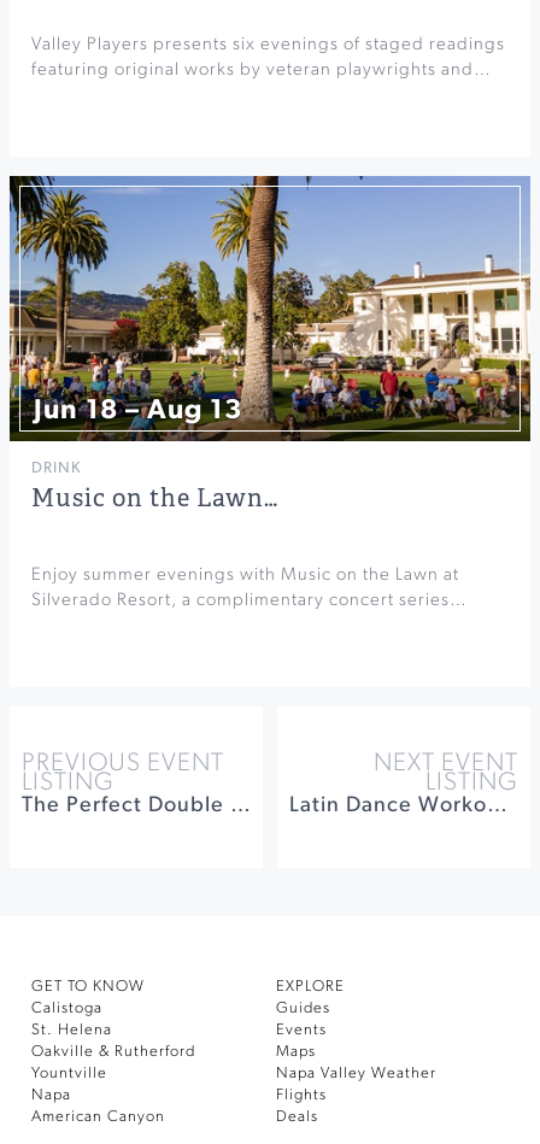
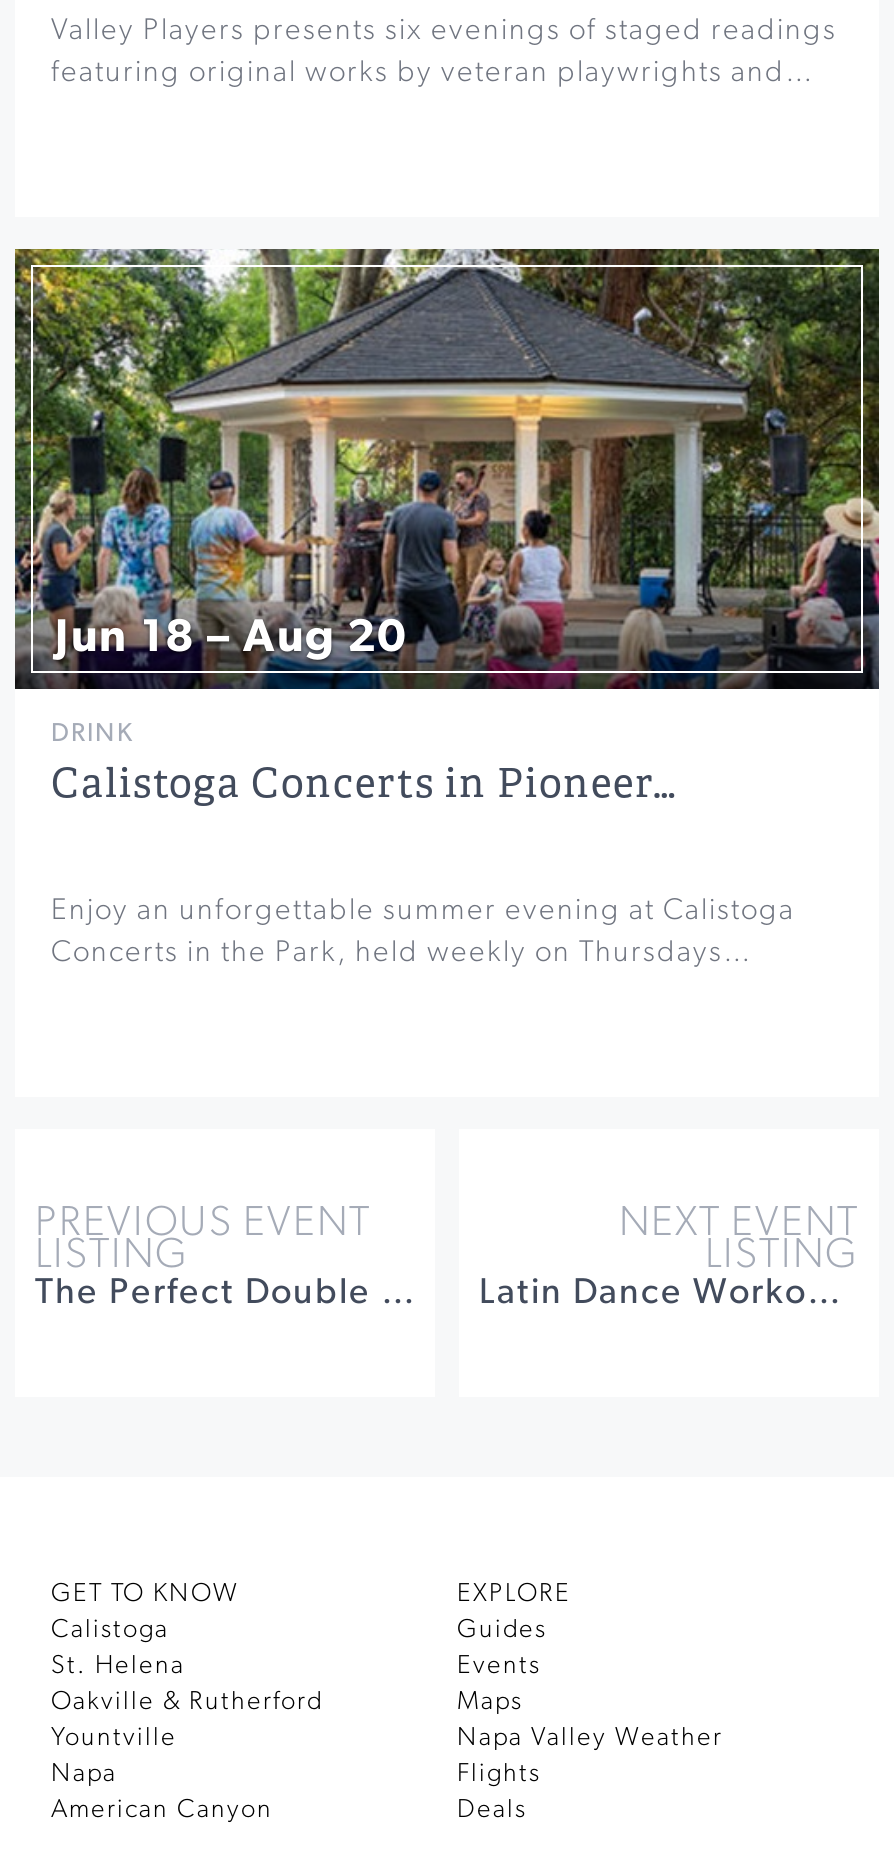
- [image]
- Jun 18 – Aug 13
+ [image]
+ Jun 18 – Aug 20

- Music on the Lawn…
+ Calistoga Concerts in Pioneer…

- Enjoy summer evenings with Music on the Lawn at
- Silverado Resort, a complimentary concert series…
+ Enjoy an unforgettable summer evening at Calistoga
+ Concerts in the Park, held weekly on Thursdays…
